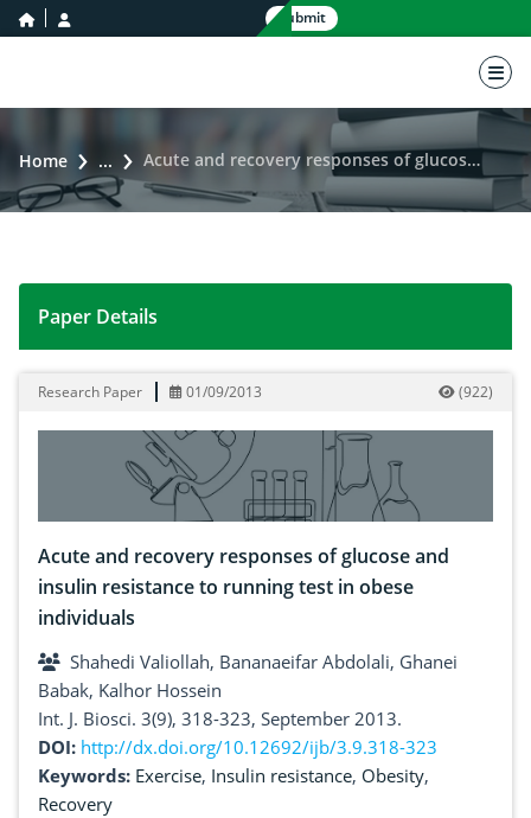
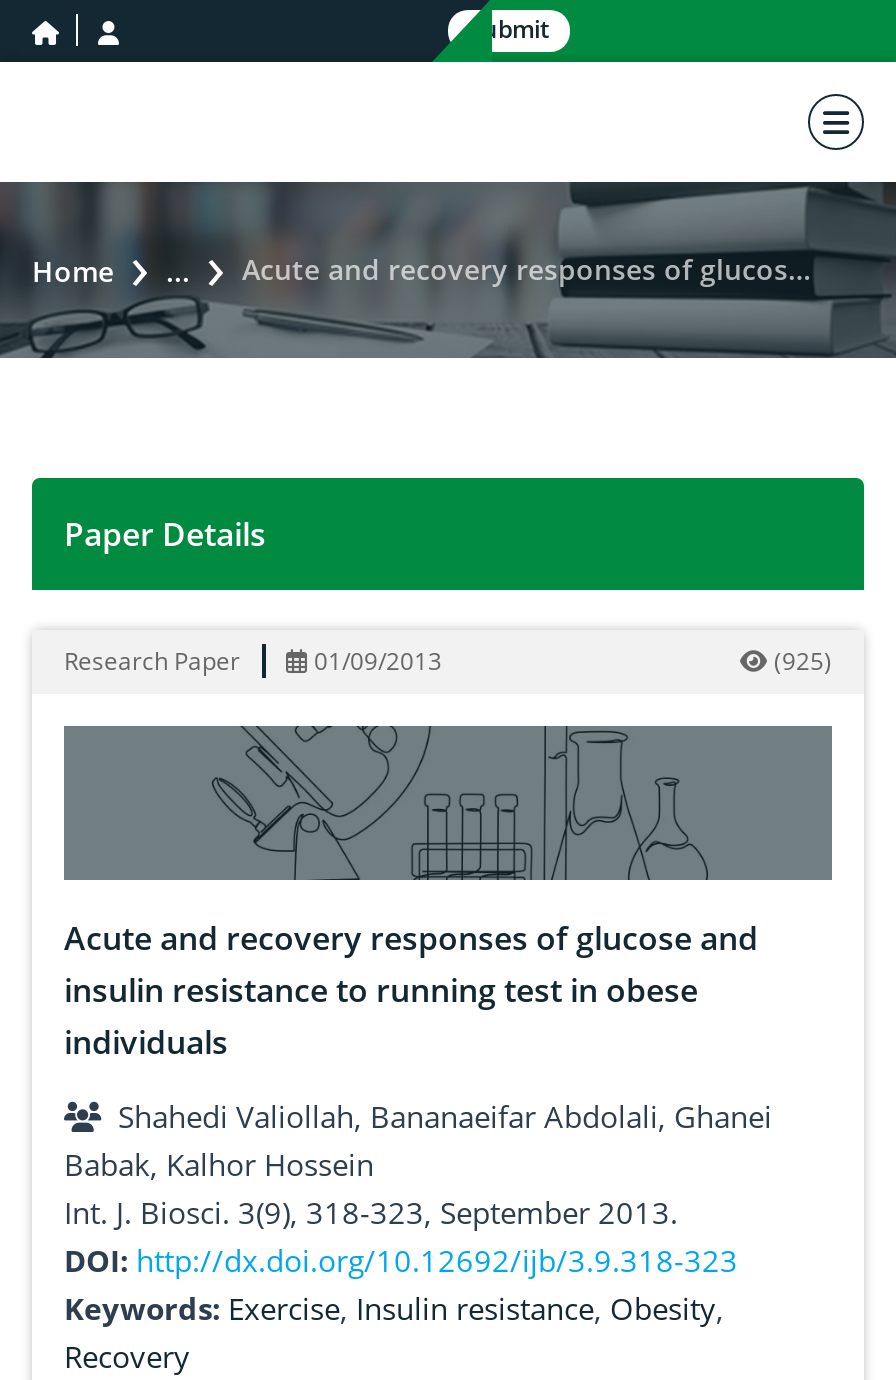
- (922)
+ (925)
